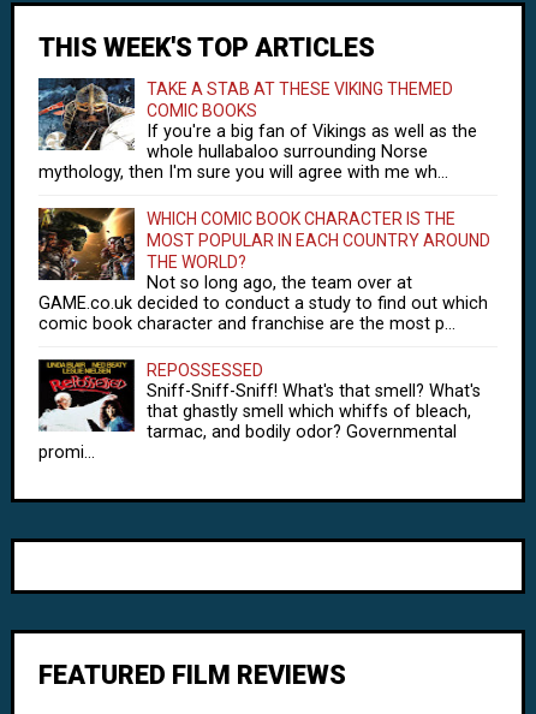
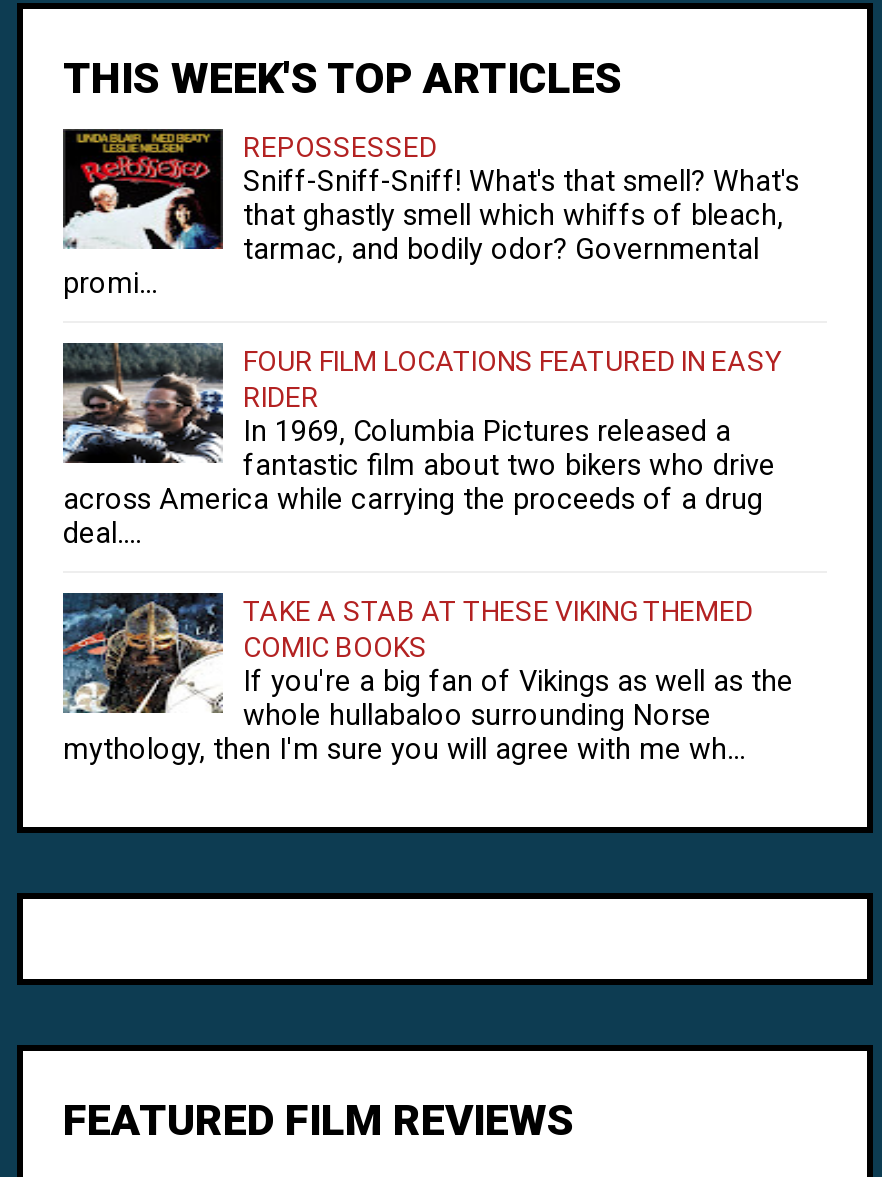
+ FOUR FILM LOCATIONS FEATURED IN EASY
+ RIDER
+ In 1969, Columbia Pictures released a
+ fantastic film about two bikers who drive
+ across America while carrying the proceeds of a drug
+ deal....

moved down: [image] | TAKE A STAB AT THESE VIKING THEMED | COMIC BOOKS | If you're a big fan of Vikings as well as the | whole hullabaloo surrounding Norse | mythology, then I'm sure you will agree with me wh...

- [image]
+ [image]

- WHICH COMIC BOOK CHARACTER IS THE
- MOST POPULAR IN EACH COUNTRY AROUND
- THE WORLD?
- Not so long ago, the team over at
- GAME.co.uk decided to conduct a study to find out which
- comic book character and franchise are the most p...

moved up: [image] | REPOSSESSED | Sniff-Sniff-Sniff! What's that smell? What's | that ghastly smell which whiffs of bleach, | tarmac, and bodily odor? Governmental | promi...
